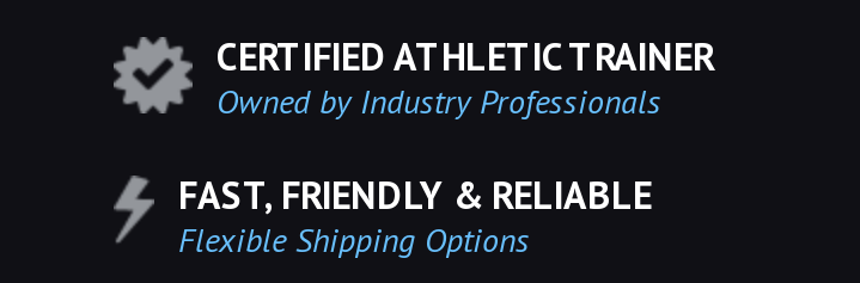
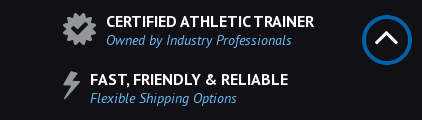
+ [image]
